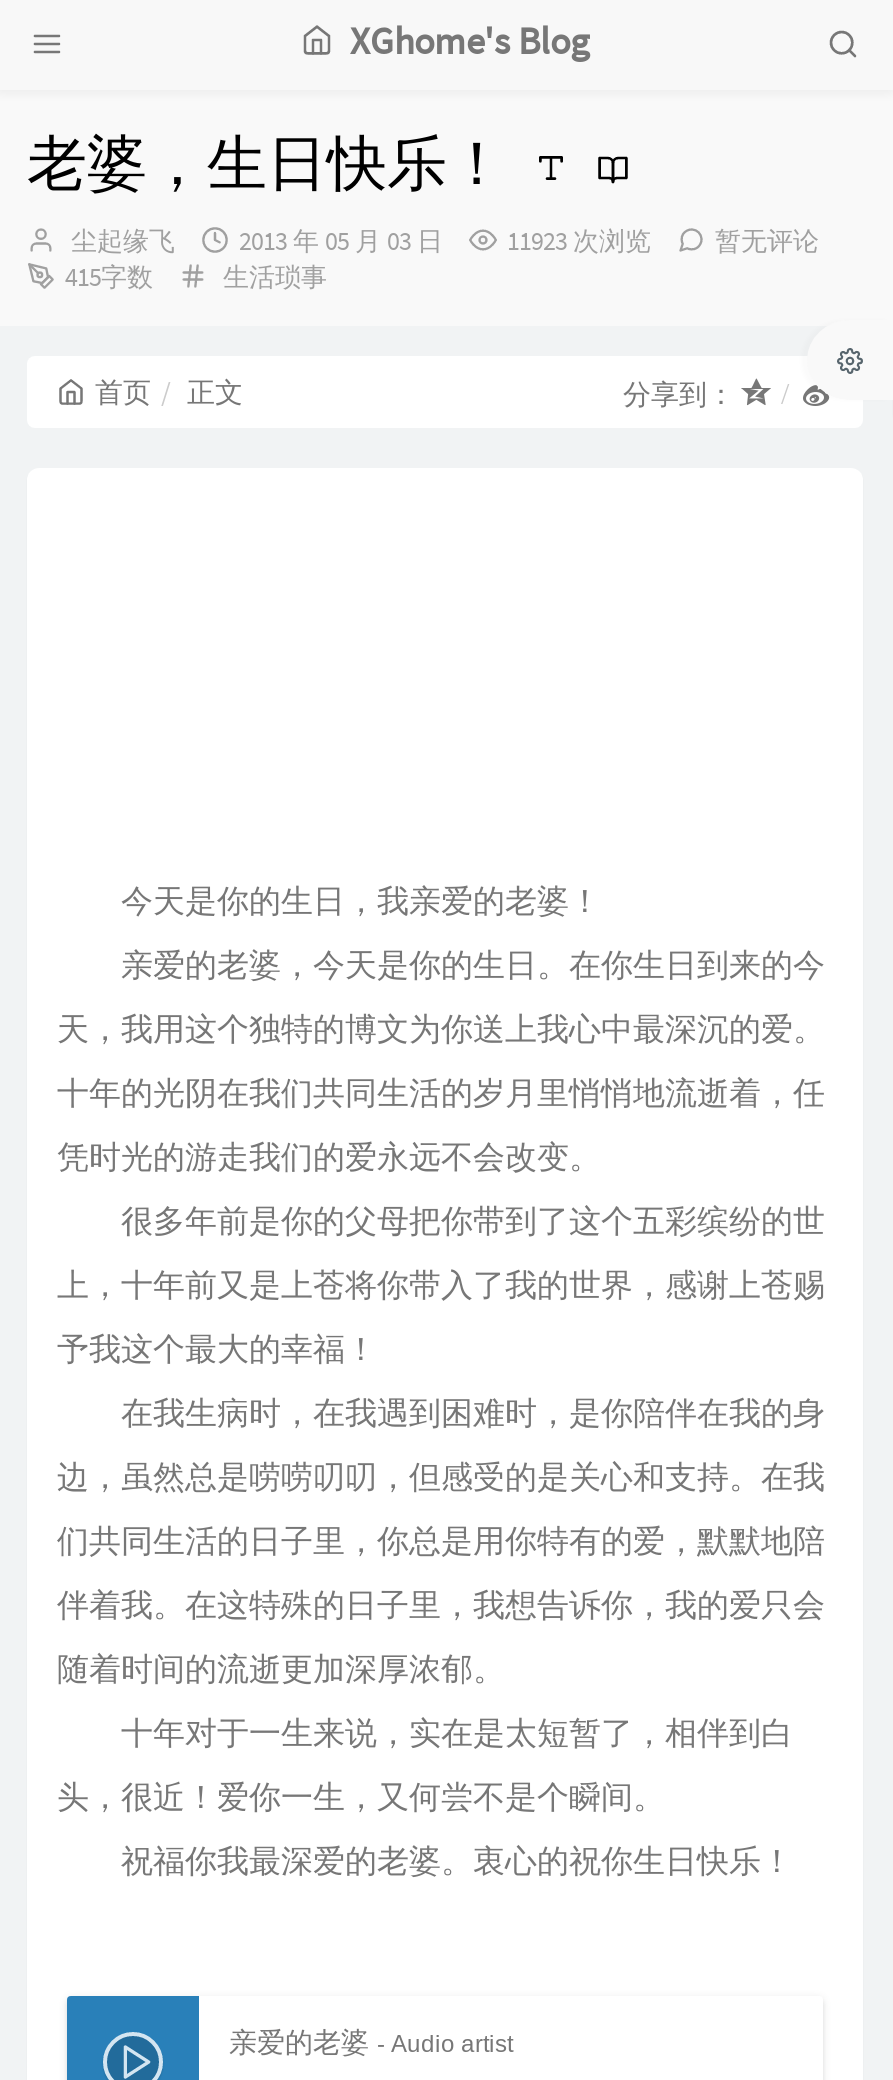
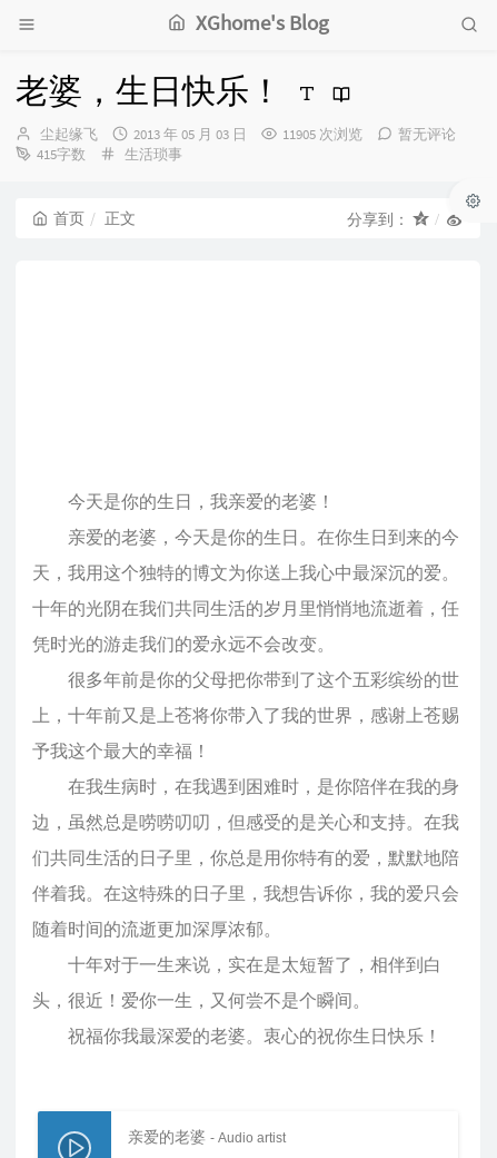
- 11923 次浏览
+ 11905 次浏览
